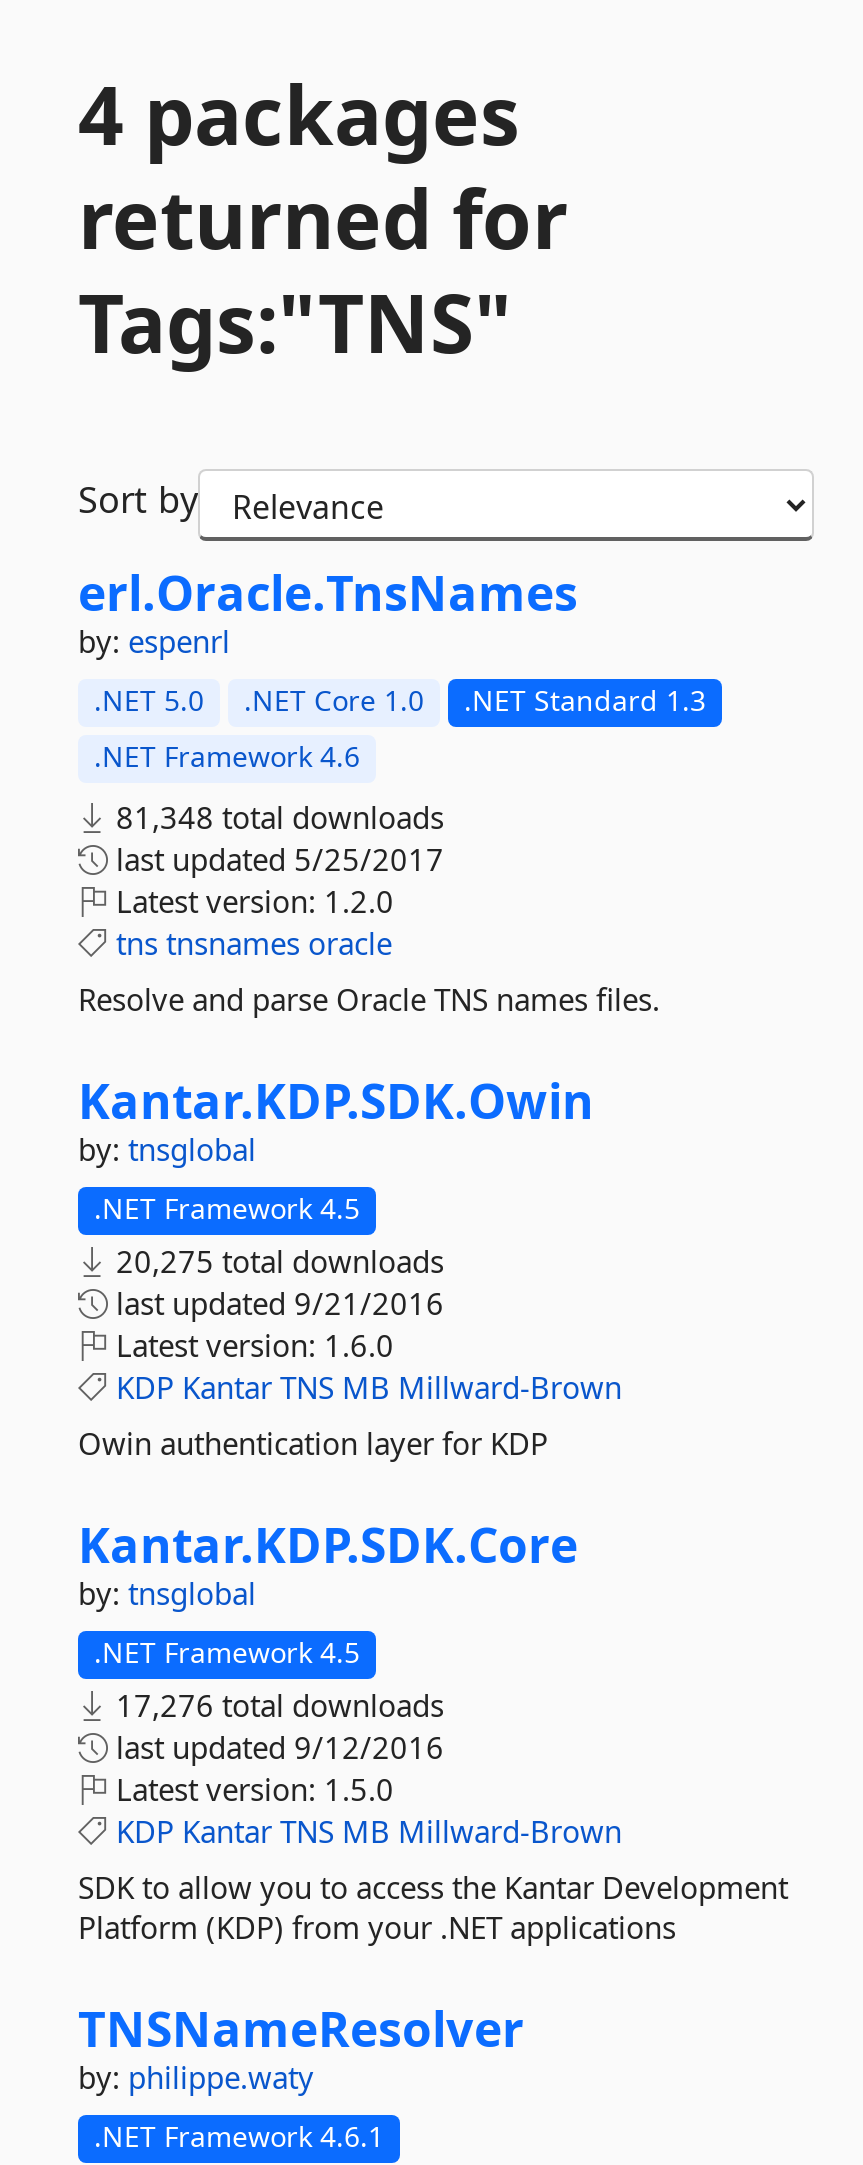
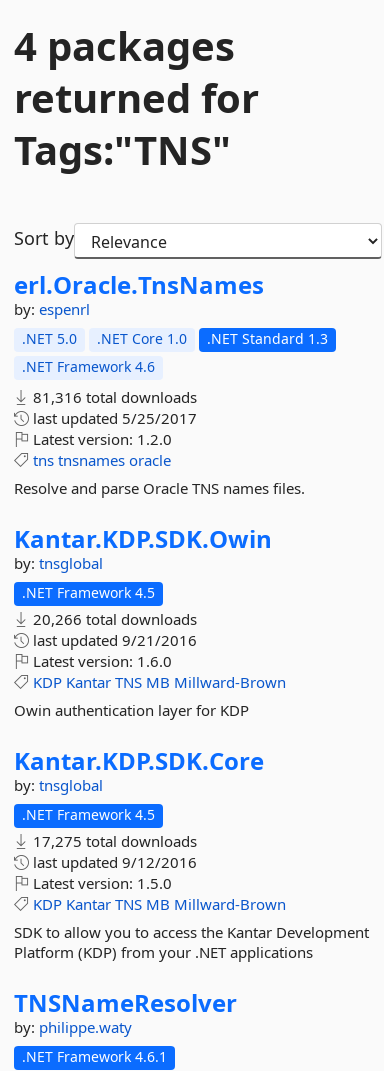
- 81,348 total downloads
+ 81,316 total downloads

- 20,275 total downloads
+ 20,266 total downloads

- 17,276 total downloads
+ 17,275 total downloads
